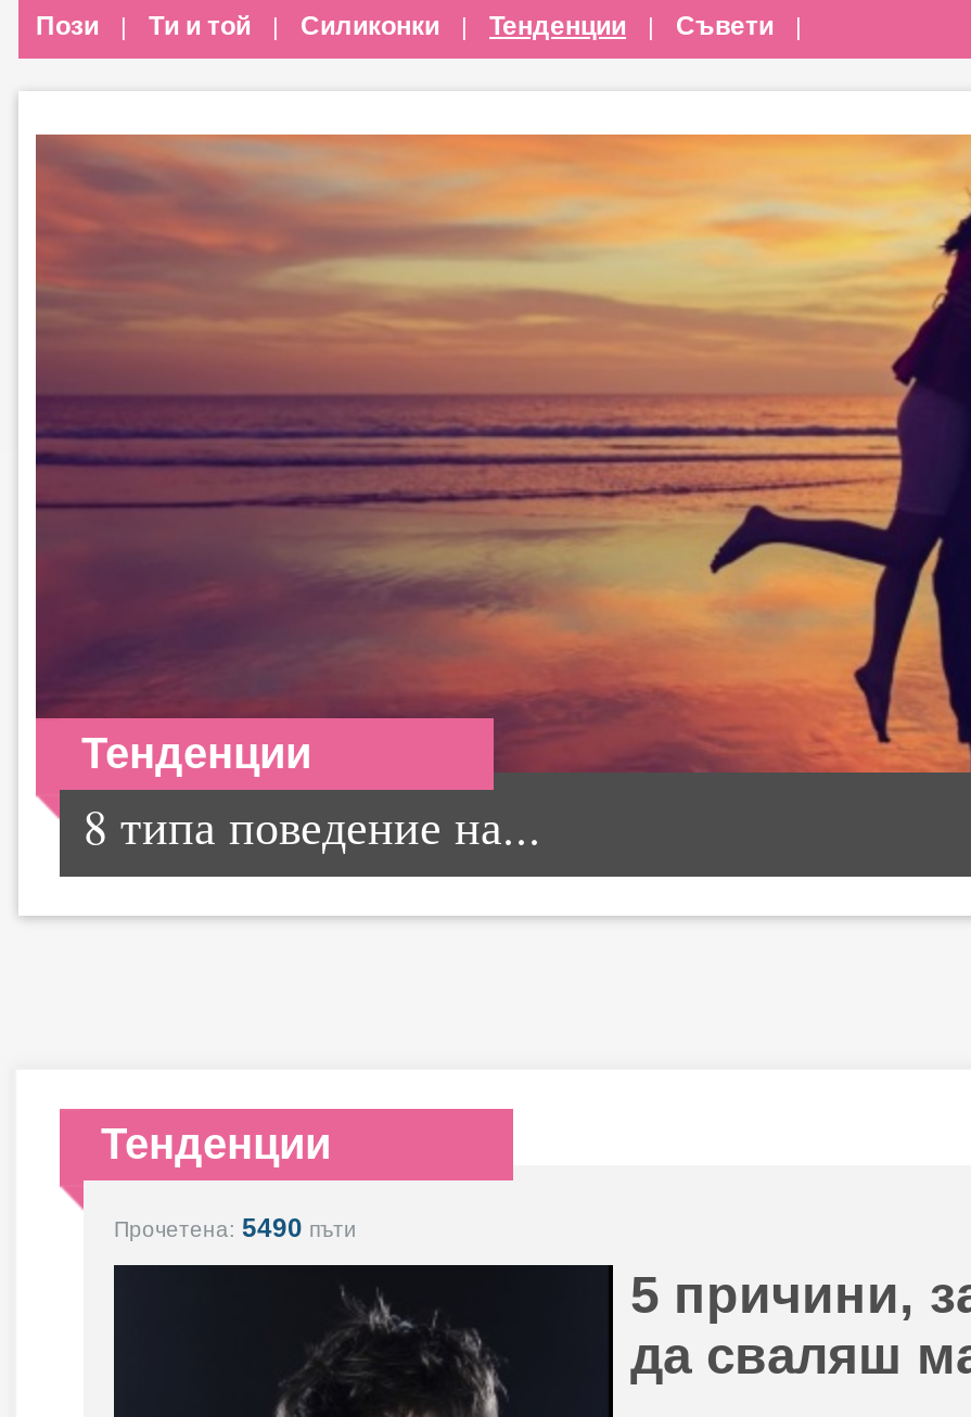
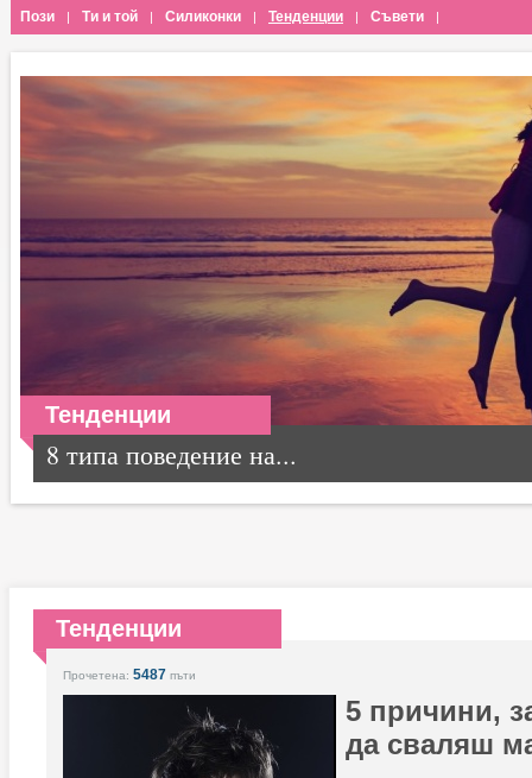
- Прочетена: 5490 пъти
+ Прочетена: 5487 пъти
